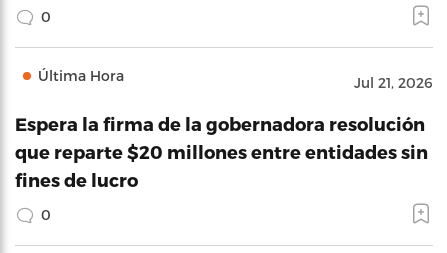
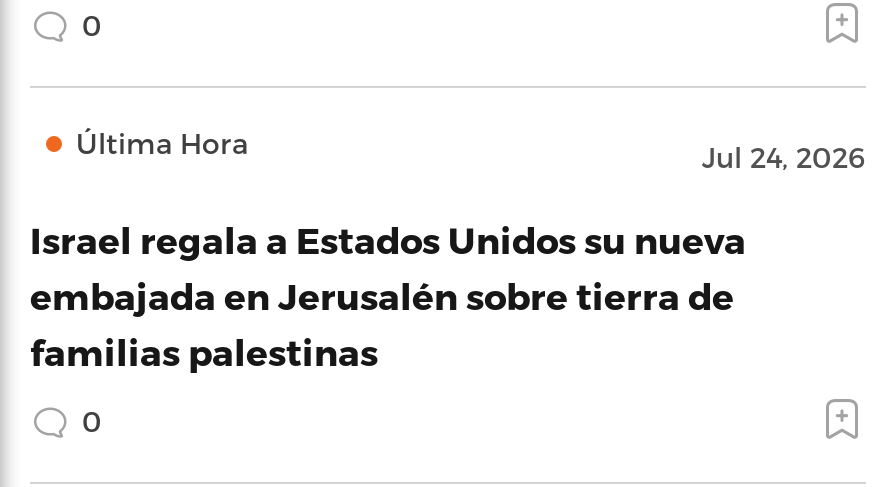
- Jul 21, 2026
+ Jul 24, 2026

- Espera la firma de la gobernadora resolución
- que reparte $20 millones entre entidades sin
- fines de lucro
+ Israel regala a Estados Unidos su nueva
+ embajada en Jerusalén sobre tierra de
+ familias palestinas
